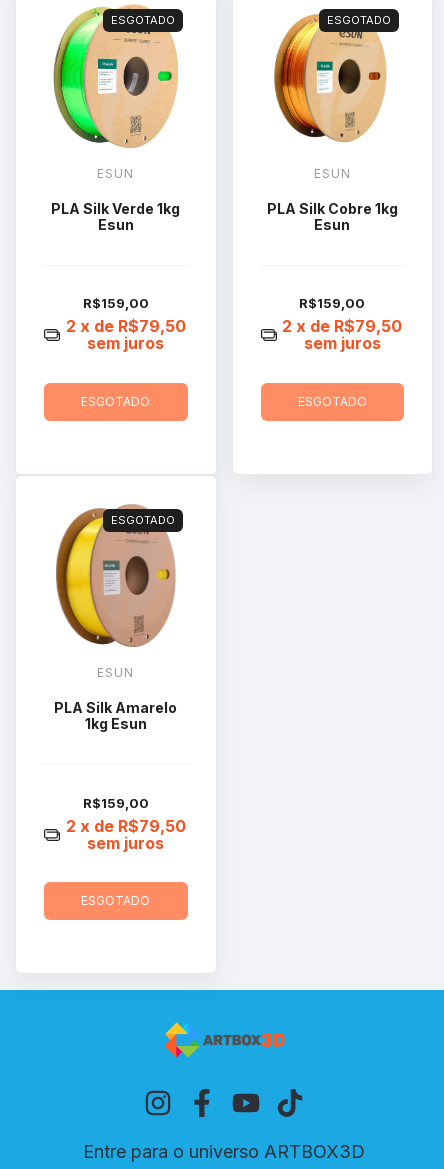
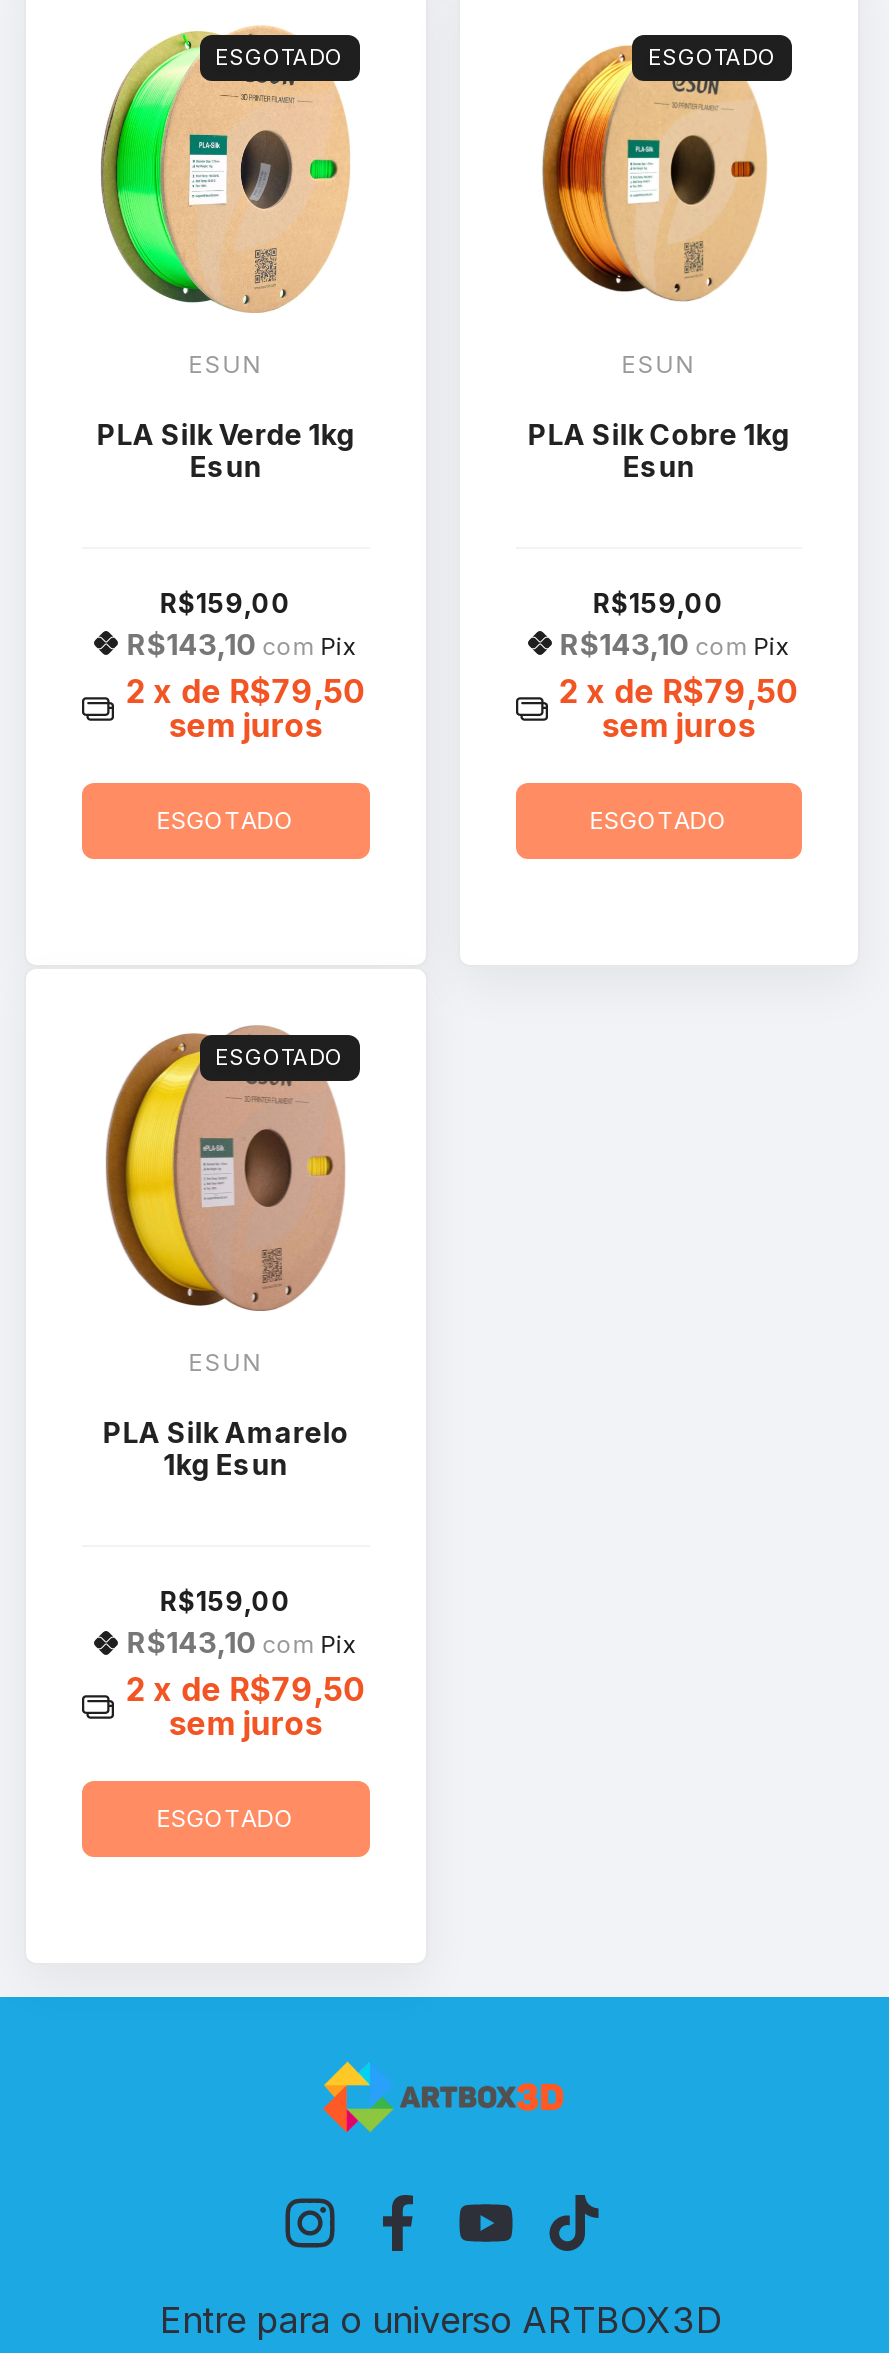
+ R$143,10 com Pix

+ R$143,10 com Pix

+ R$143,10 com Pix
